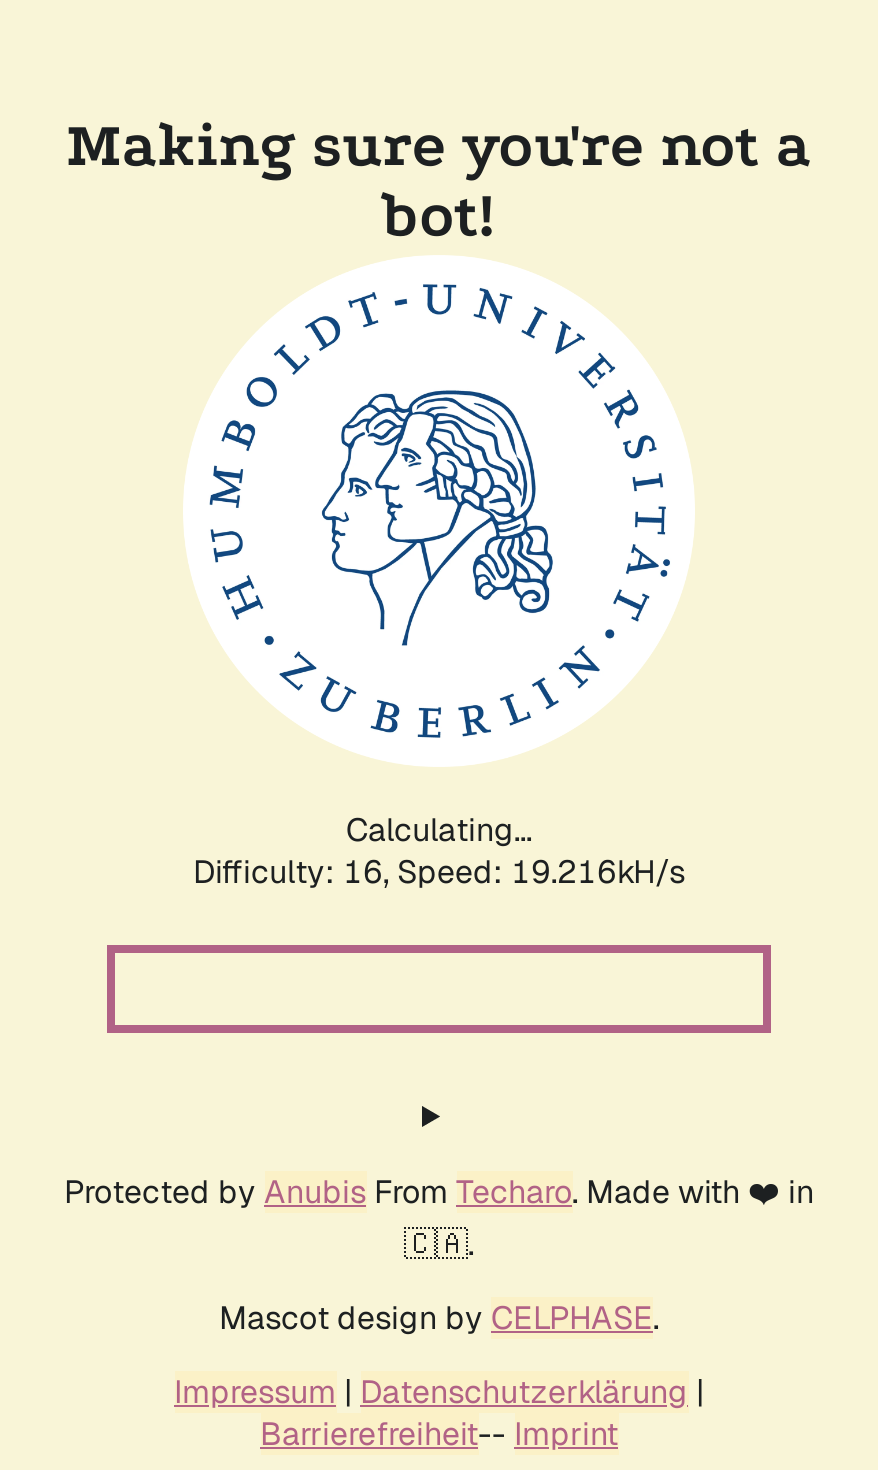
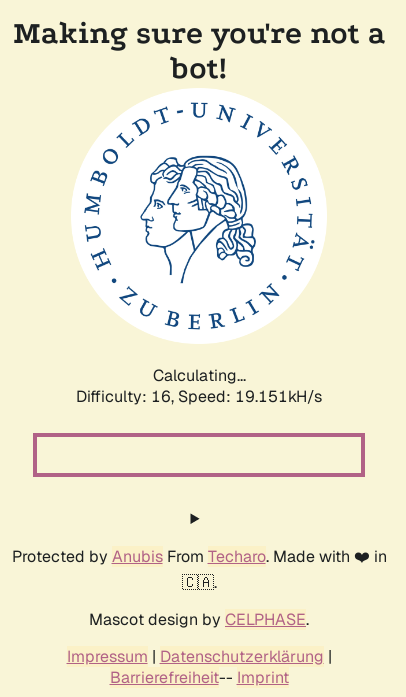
- Difficulty: 16, Speed: 19.216kH/s
+ Difficulty: 16, Speed: 19.151kH/s
